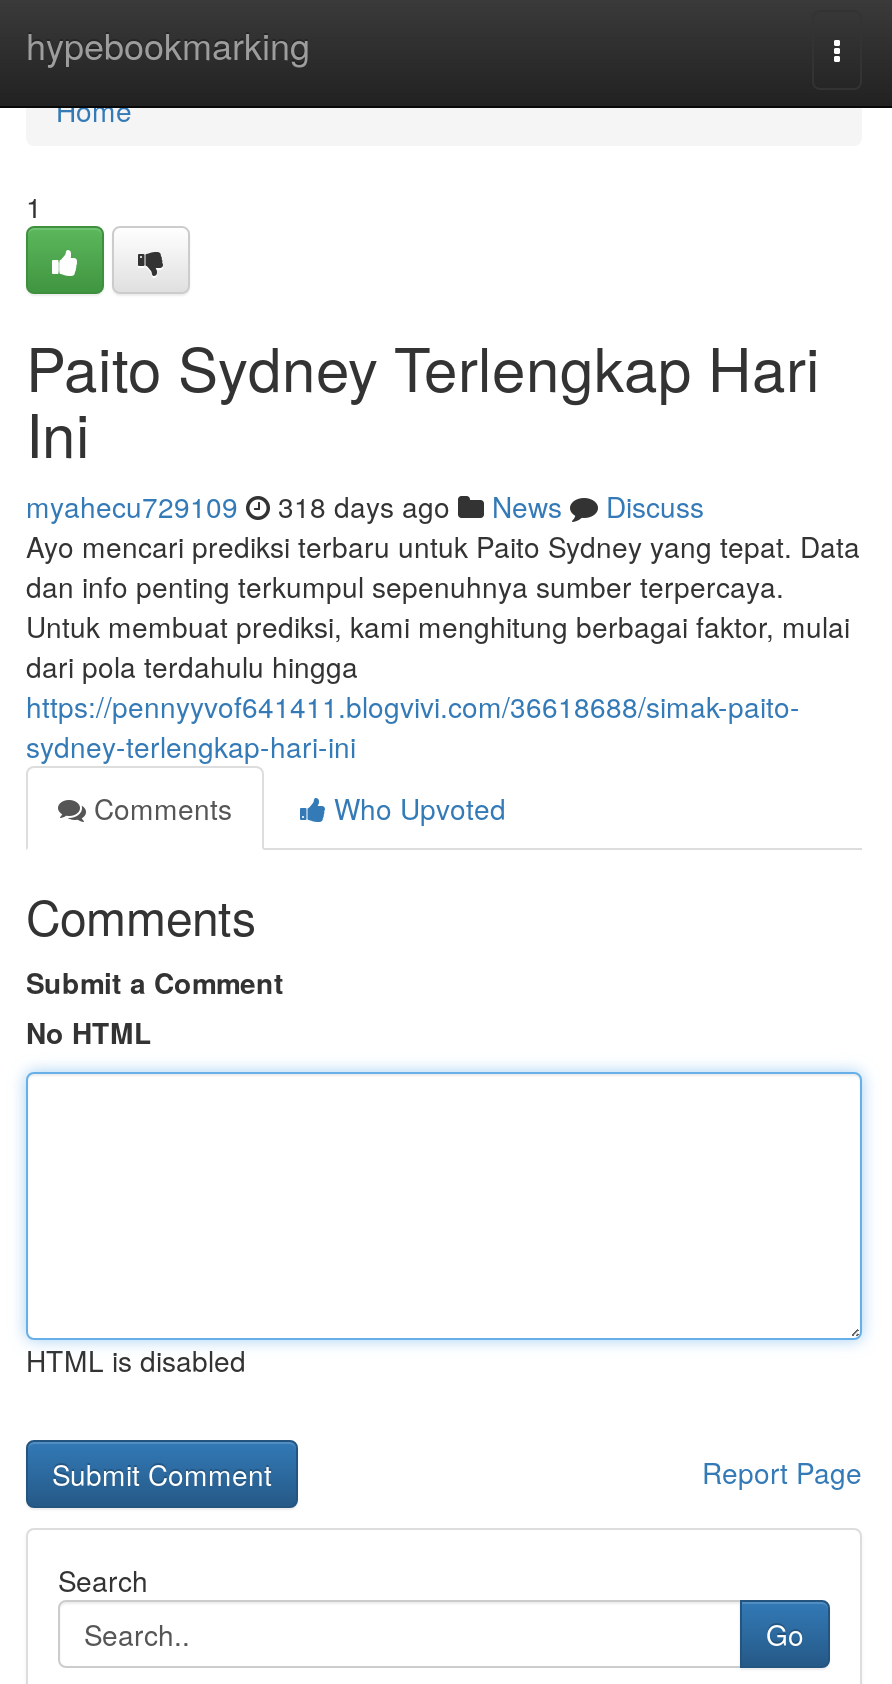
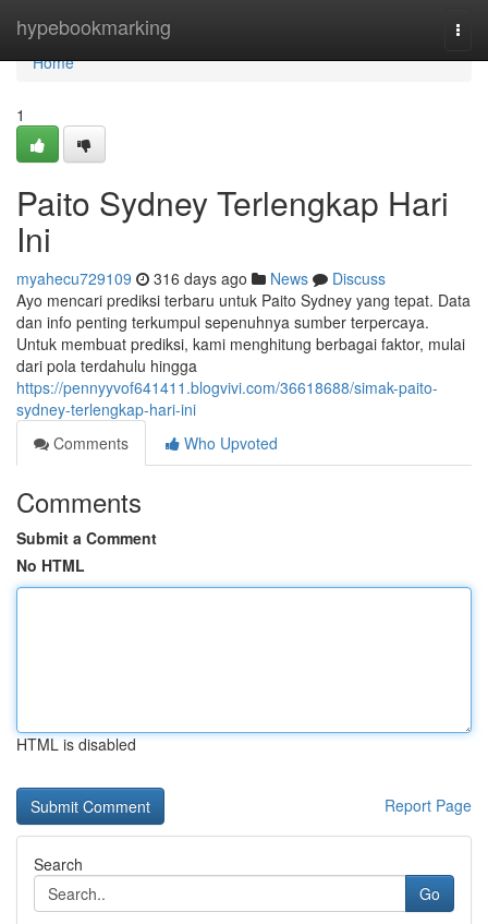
- myahecu729109 318 days ago News Discuss
+ myahecu729109 316 days ago News Discuss
